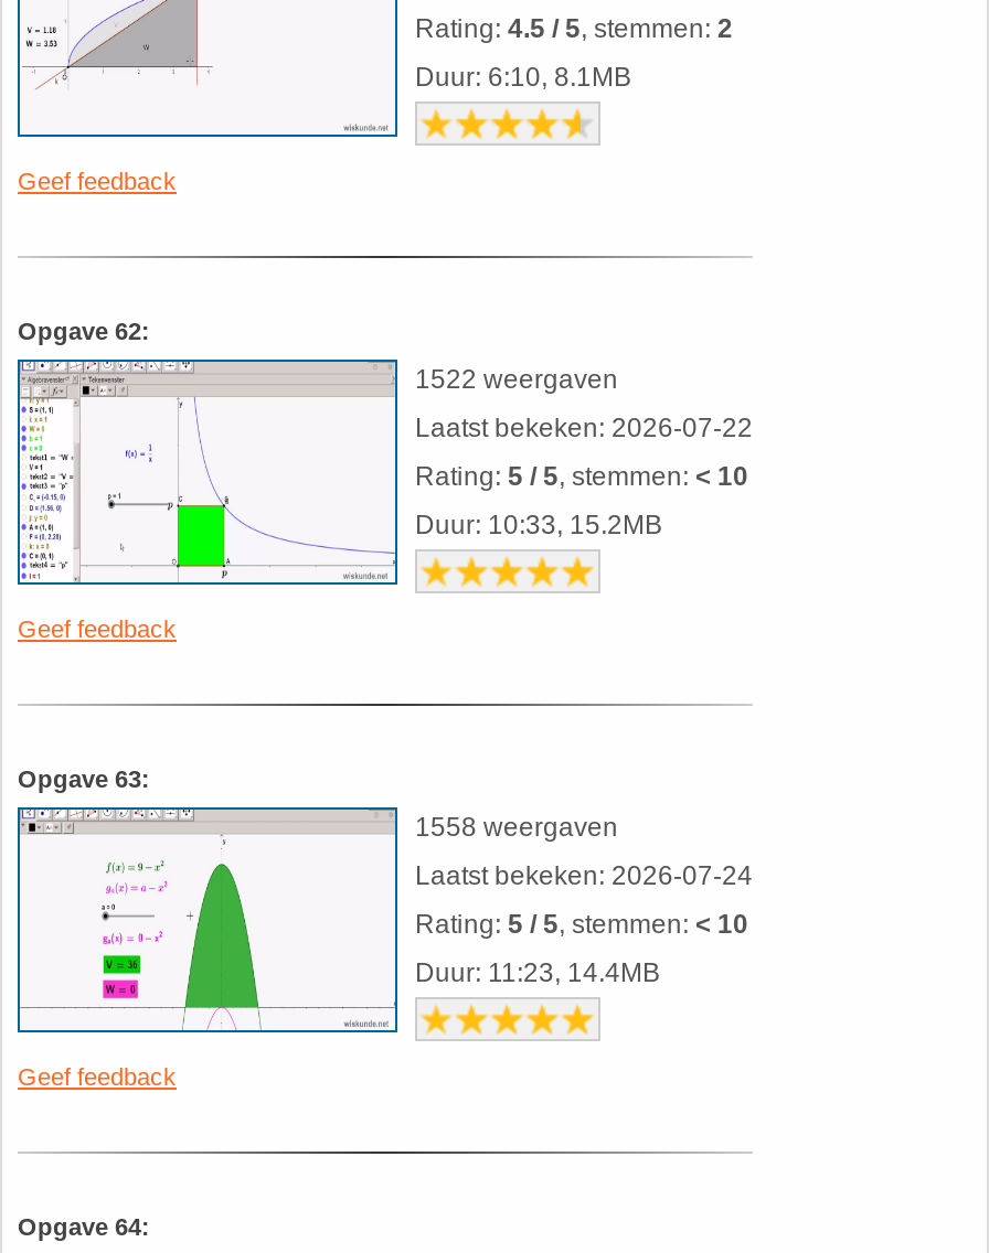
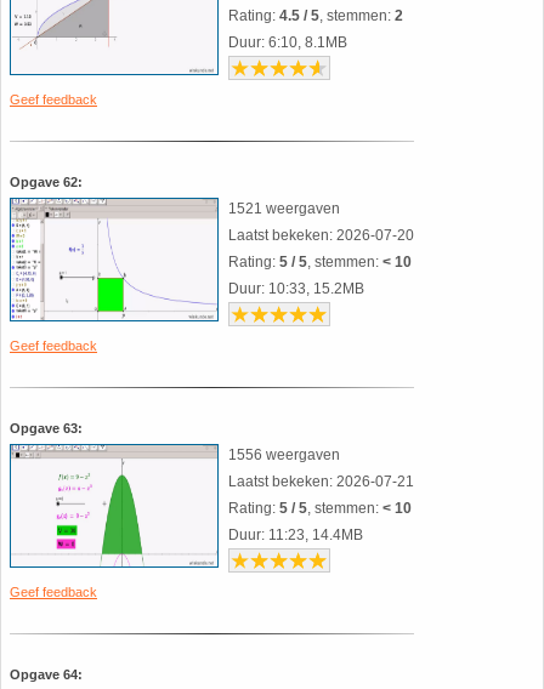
- 1522 weergaven
+ 1521 weergaven

- Laatst bekeken: 2026-07-22
+ Laatst bekeken: 2026-07-20

- 1558 weergaven
+ 1556 weergaven

- Laatst bekeken: 2026-07-24
+ Laatst bekeken: 2026-07-21
